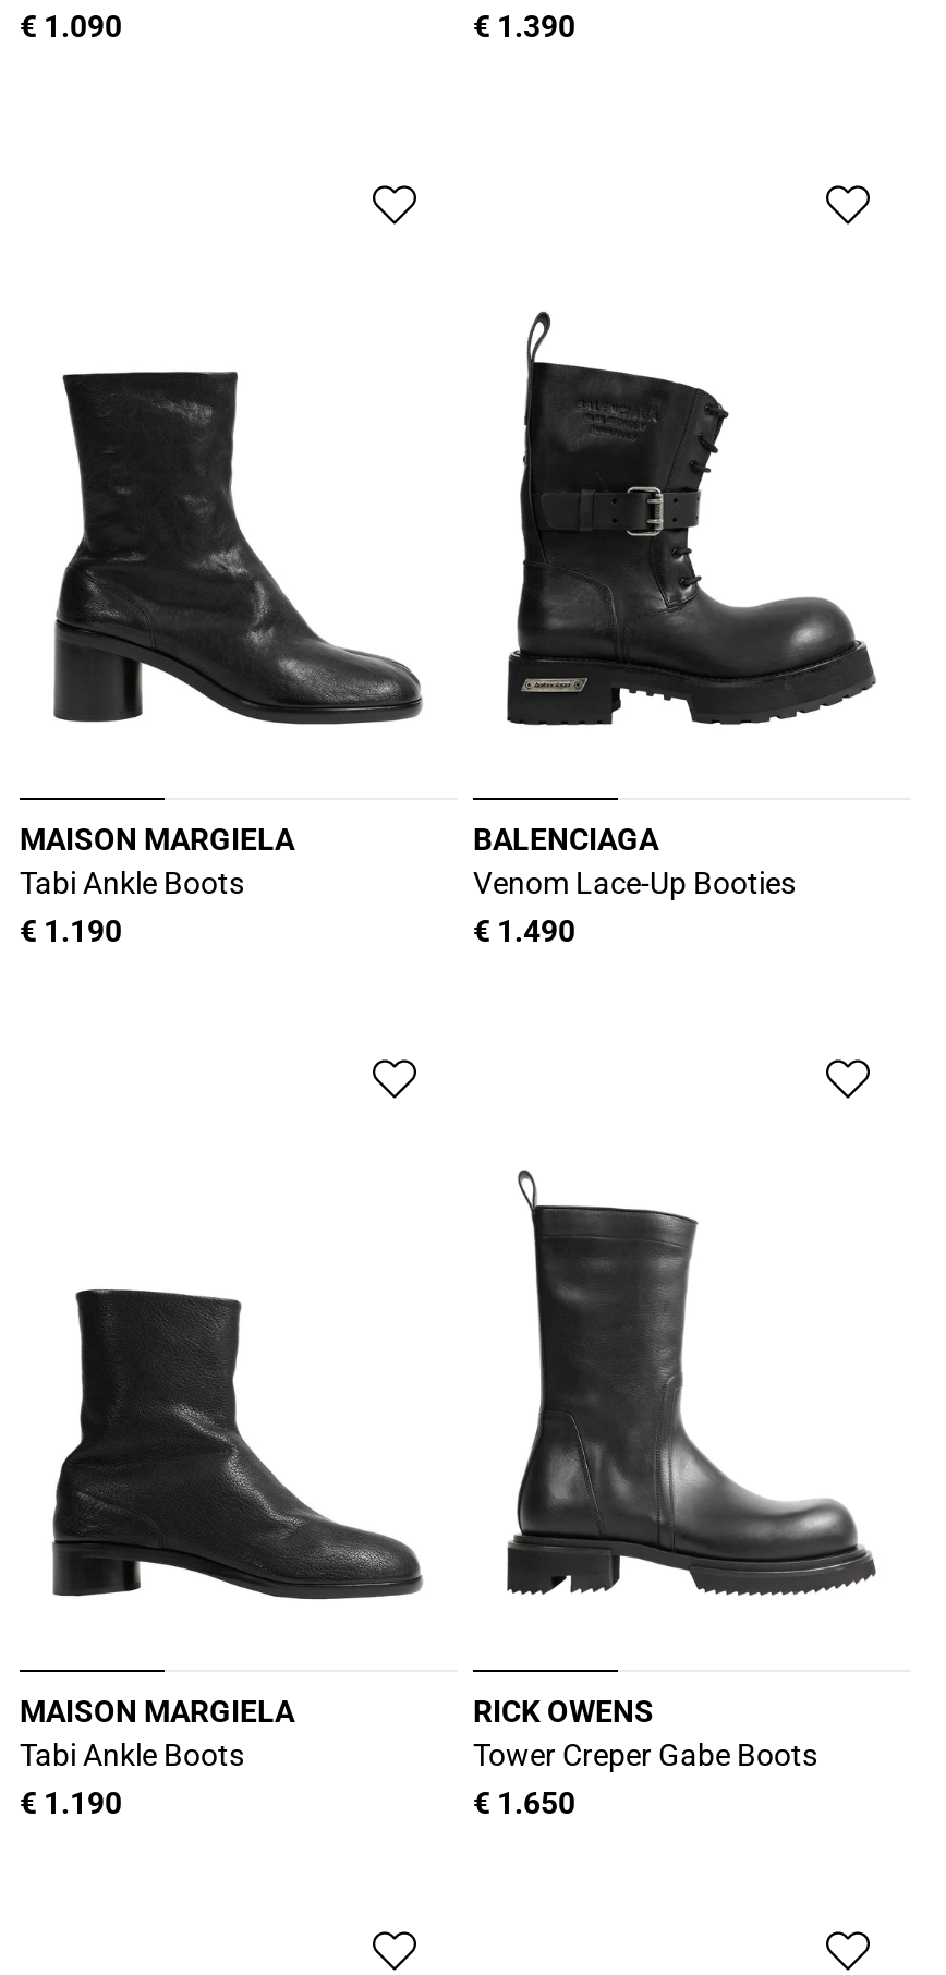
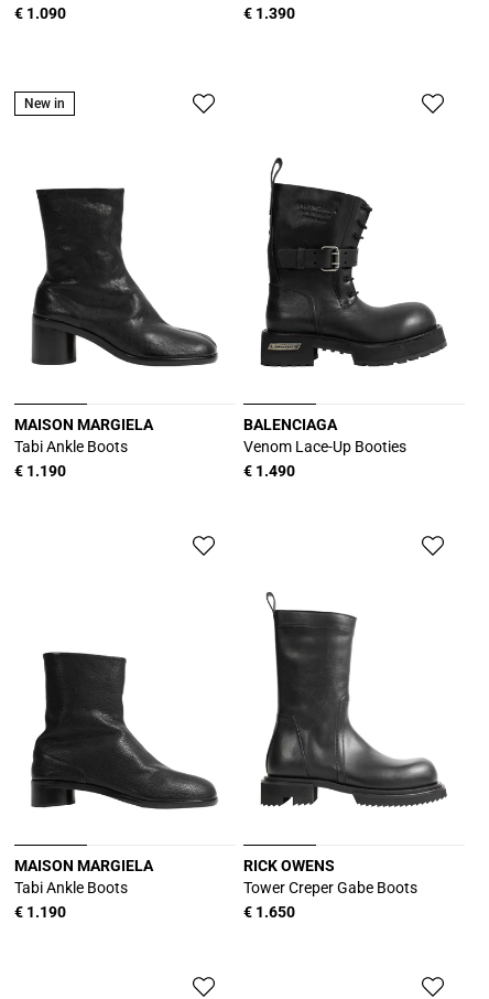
+ New in
